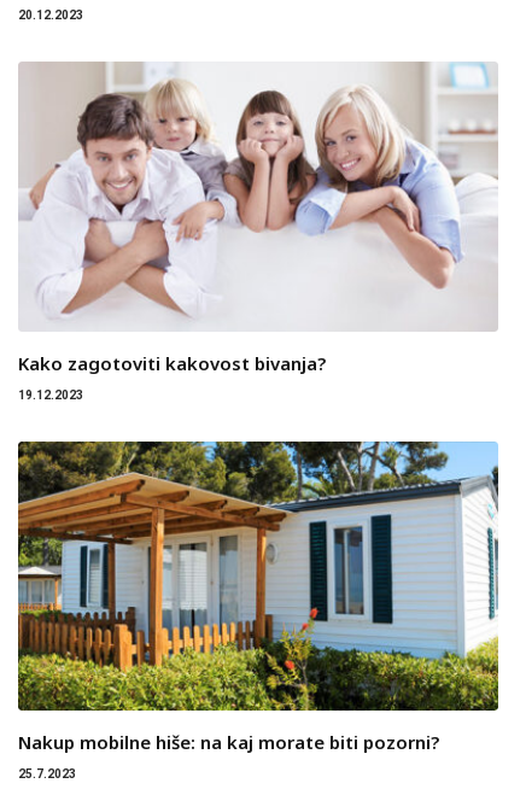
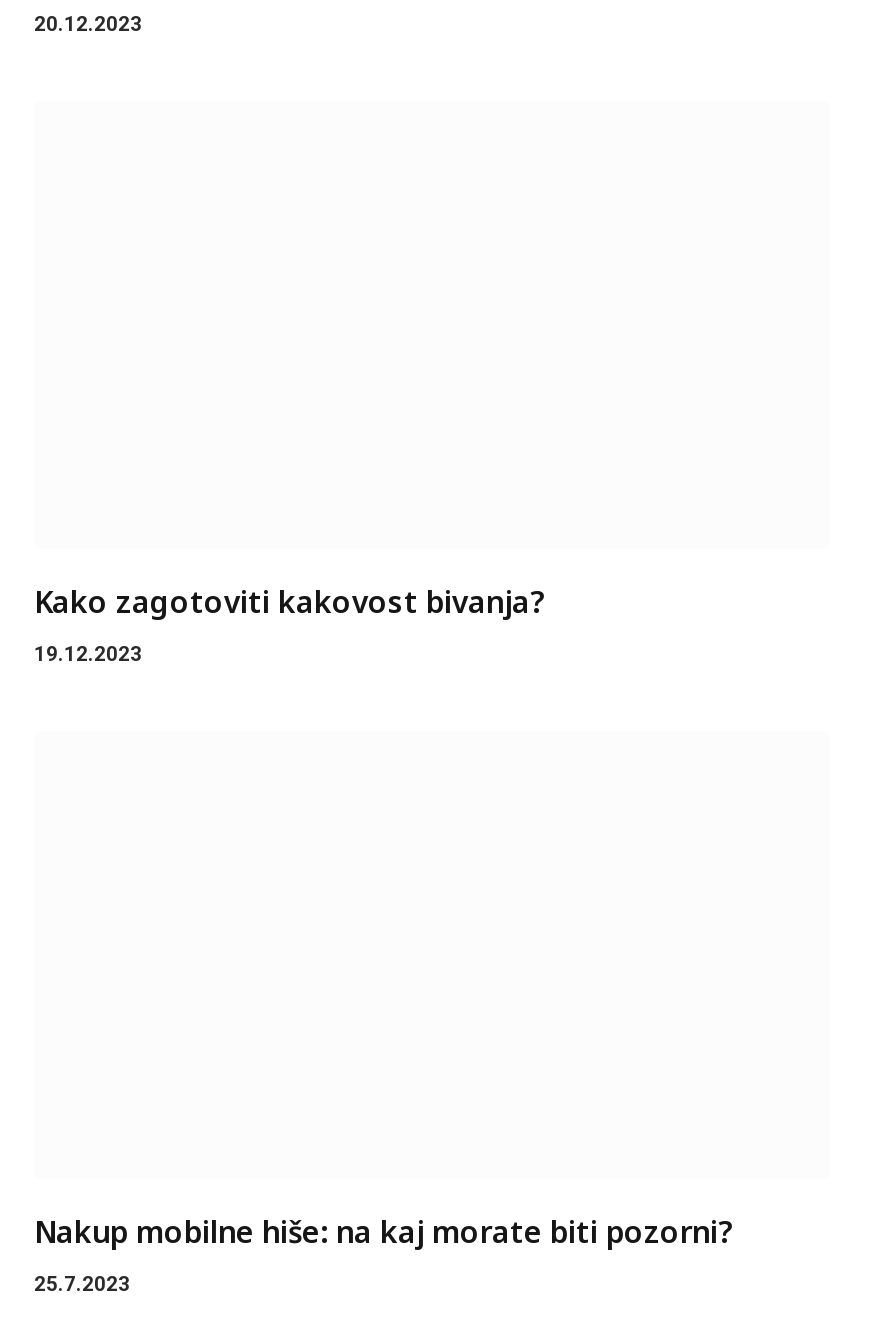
- [image]

- [image]
